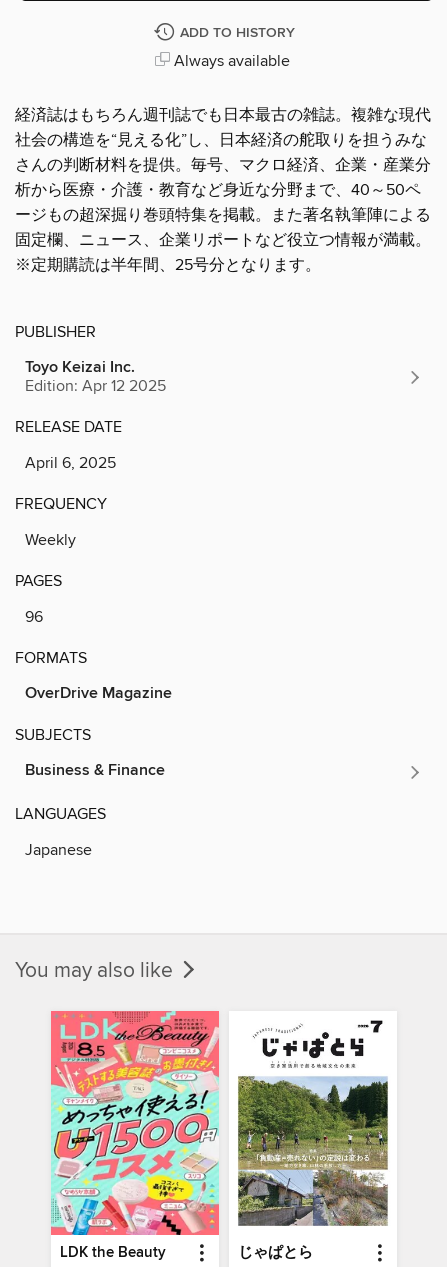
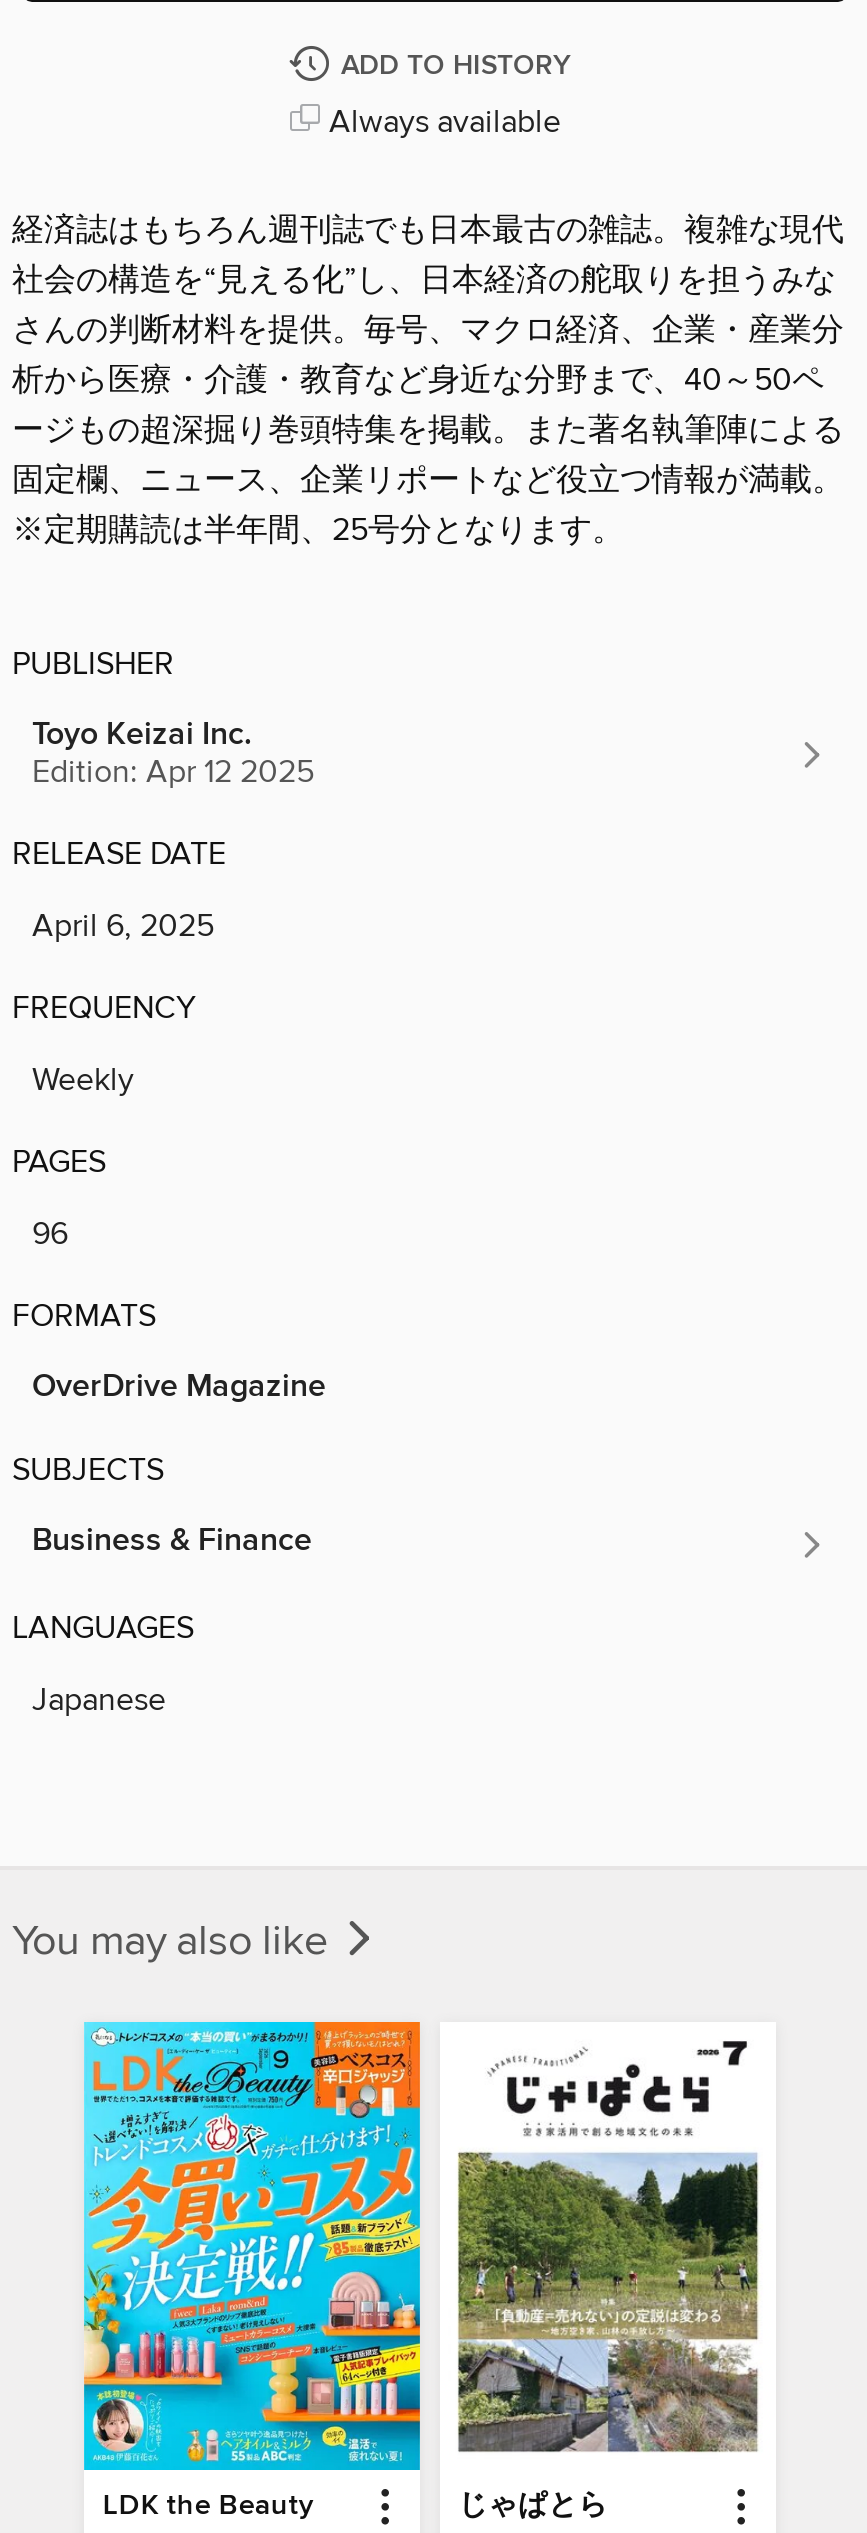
- [image]
+ [image]
